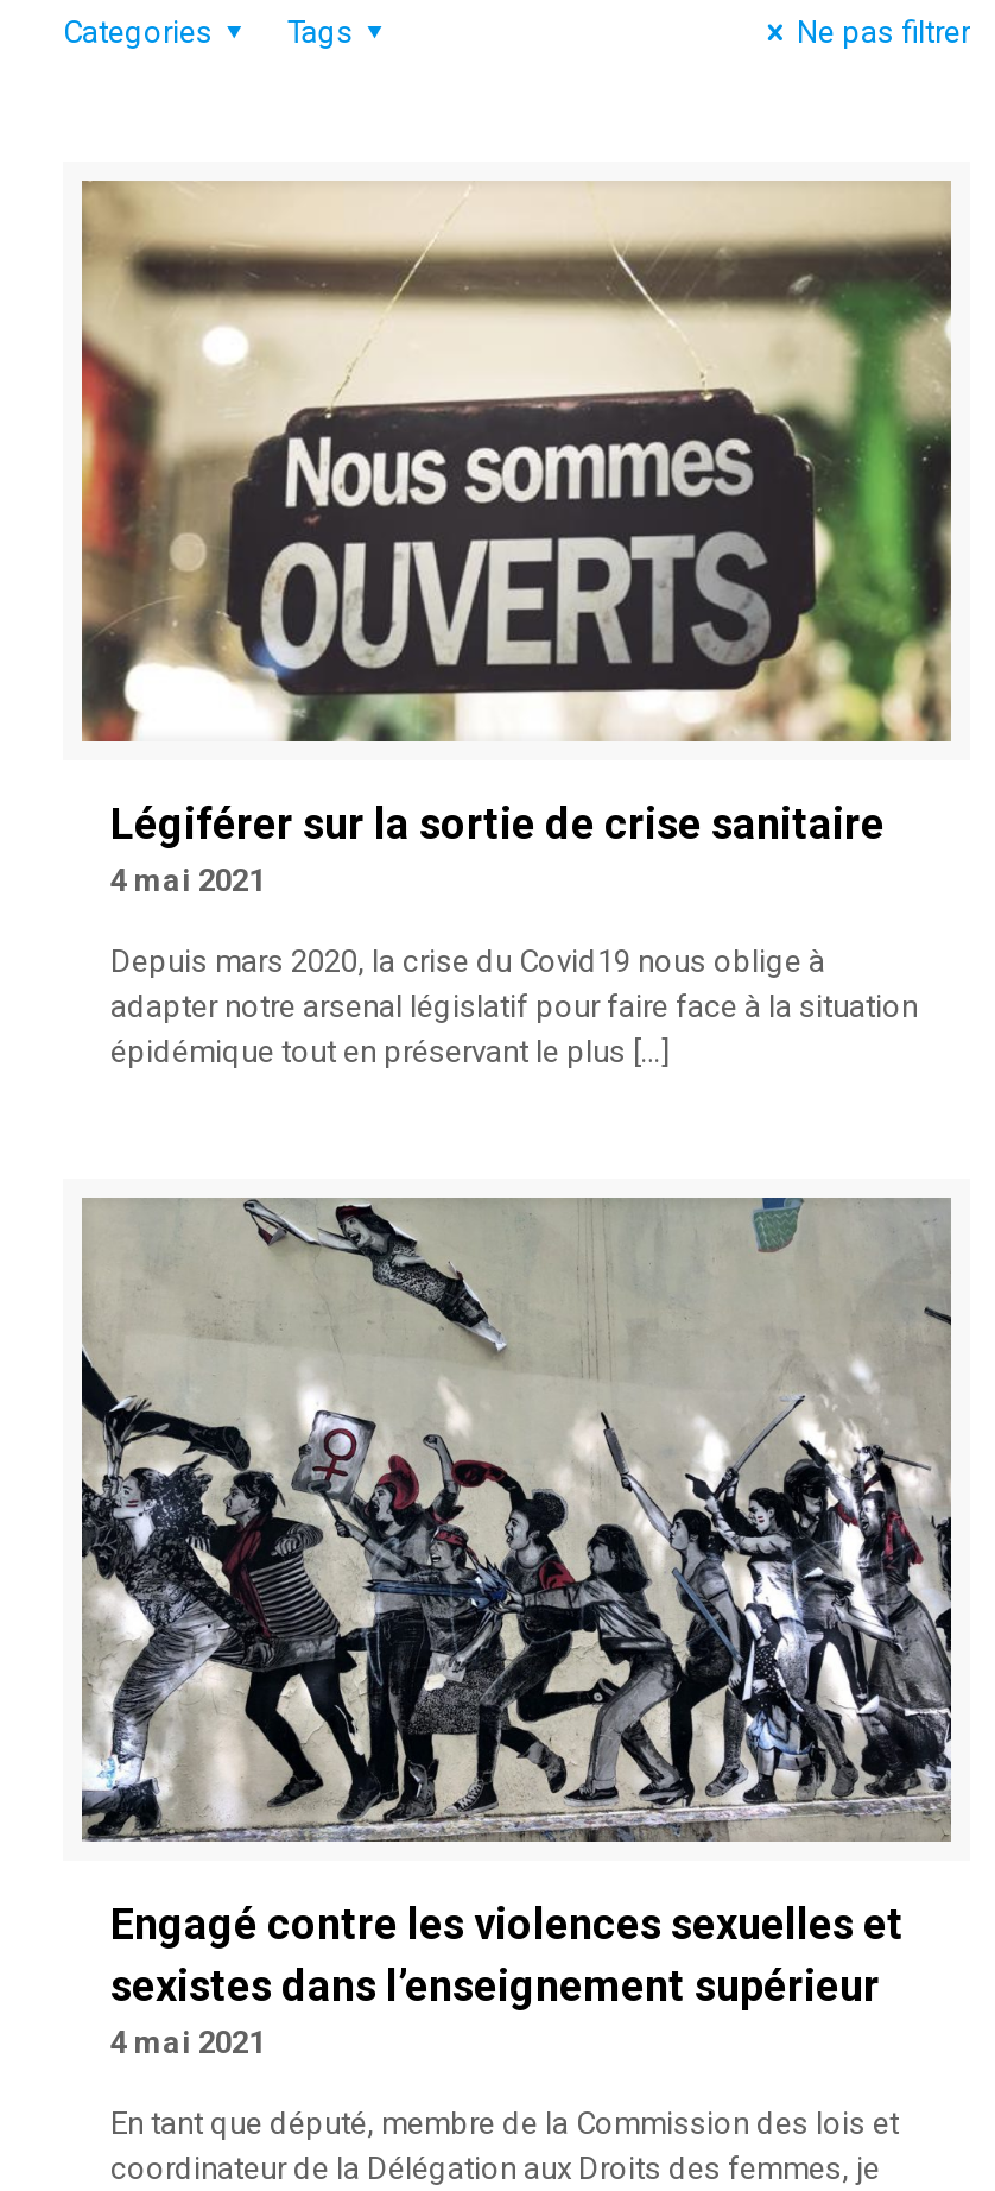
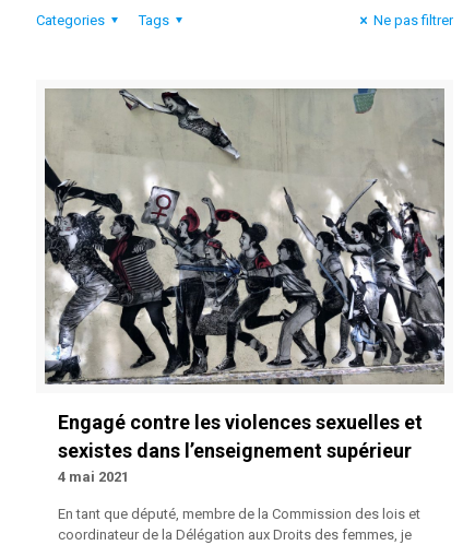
- [image]
- Légiférer sur la sortie de crise sanitaire
- 4 mai 2021
- Depuis mars 2020, la crise du Covid19 nous oblige à
- adapter notre arsenal législatif pour faire face à la situation
- épidémique tout en préservant le plus […]
